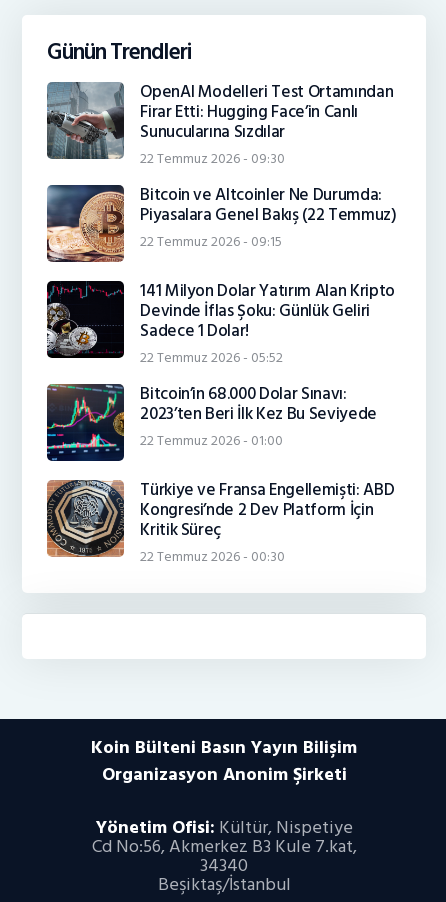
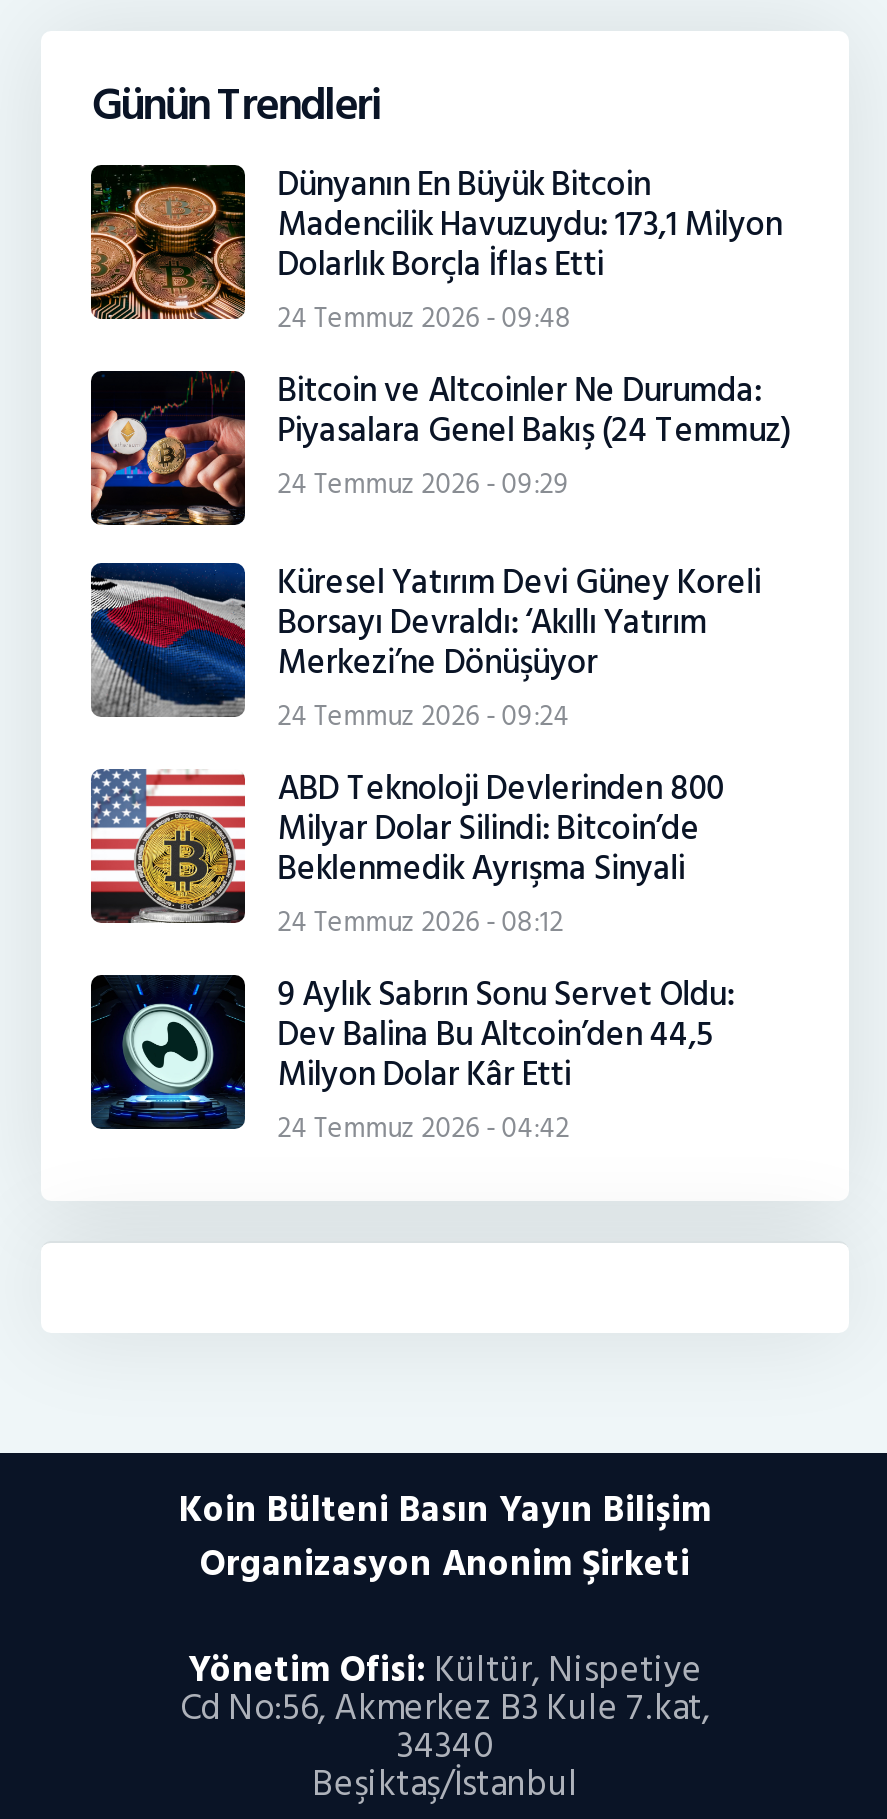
- [image]
- OpenAI Modelleri Test Ortamından
- Firar Etti: Hugging Face’in Canlı
- Sunucularına Sızdılar
- 22 Temmuz 2026 - 09:30
+ [image]
+ Dünyanın En Büyük Bitcoin
+ Madencilik Havuzuydu: 173,1 Milyon
+ Dolarlık Borçla İflas Etti
+ 24 Temmuz 2026 - 09:48

- [image]
- Piyasalara Genel Bakış (22 Temmuz)
- 22 Temmuz 2026 - 09:15
- 141 Milyon Dolar Yatırım Alan Kripto
- Devinde İflas Şoku: Günlük Geliri
- Sadece 1 Dolar!
- 22 Temmuz 2026 - 05:52
- Bitcoin’in 68.000 Dolar Sınavı:
- 2023’ten Beri İlk Kez Bu Seviyede
- 22 Temmuz 2026 - 01:00
- Türkiye ve Fransa Engellemişti: ABD
- Kongresi’nde 2 Dev Platform İçin
- Kritik Süreç
- 22 Temmuz 2026 - 00:30
+ [image]
+ Piyasalara Genel Bakış (24 Temmuz)
+ 24 Temmuz 2026 - 09:29
+ Küresel Yatırım Devi Güney Koreli
+ Borsayı Devraldı: ‘Akıllı Yatırım
+ Merkezi’ne Dönüşüyor
+ 24 Temmuz 2026 - 09:24
+ ABD Teknoloji Devlerinden 800
+ Milyar Dolar Silindi: Bitcoin’de
+ Beklenmedik Ayrışma Sinyali
+ 24 Temmuz 2026 - 08:12
+ 9 Aylık Sabrın Sonu Servet Oldu:
+ Dev Balina Bu Altcoin’den 44,5
+ Milyon Dolar Kâr Etti
+ 24 Temmuz 2026 - 04:42

- [image]
+ [image]

- [image]
+ [image]

- [image]
+ [image]
